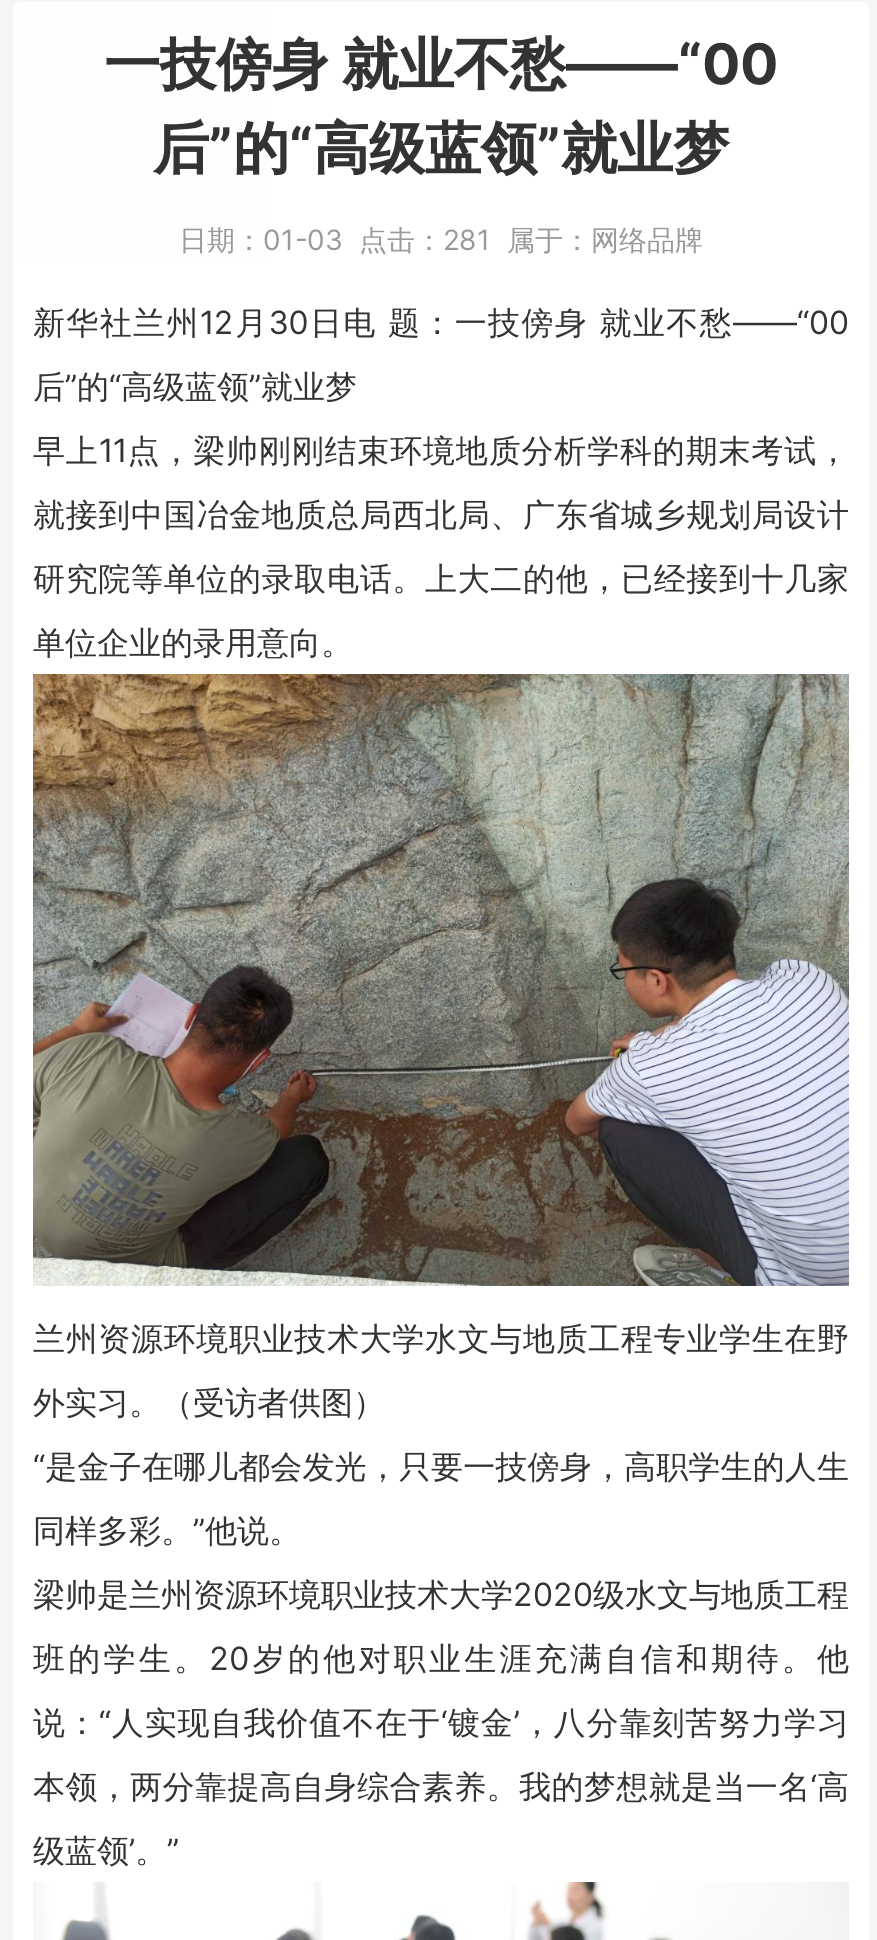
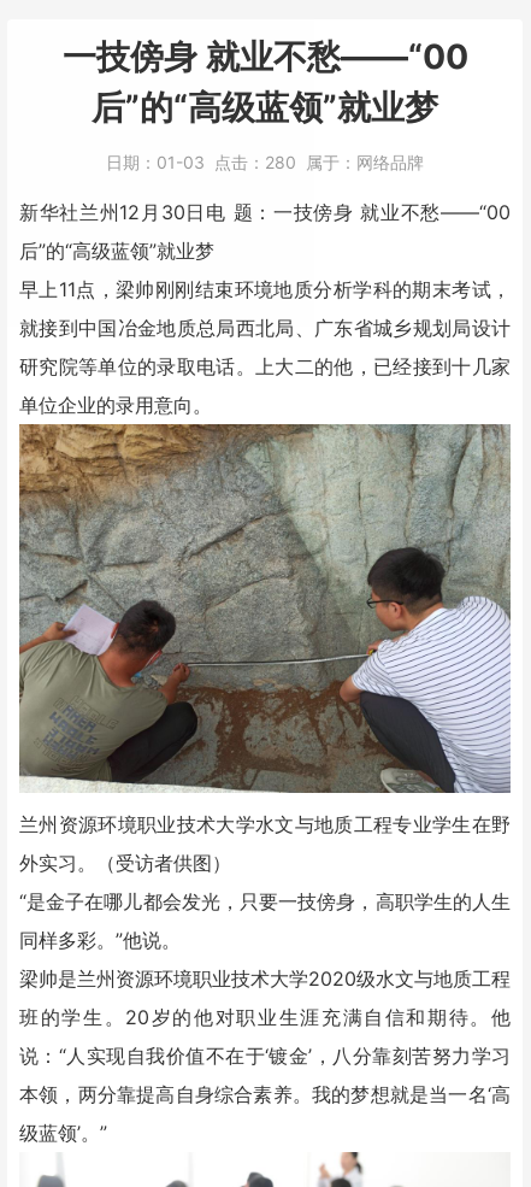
- 日期：01-03点击：281属于：网络品牌
+ 日期：01-03点击：280属于：网络品牌
